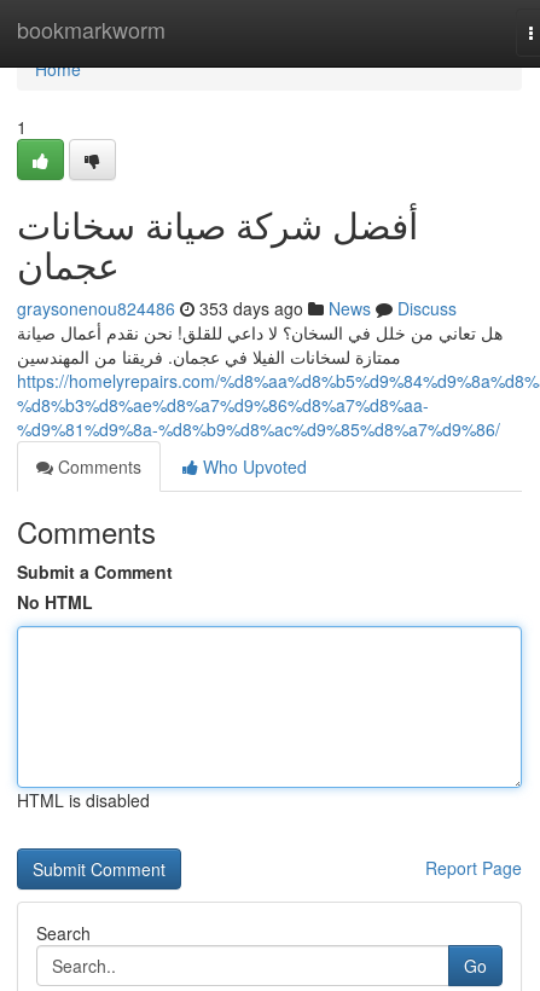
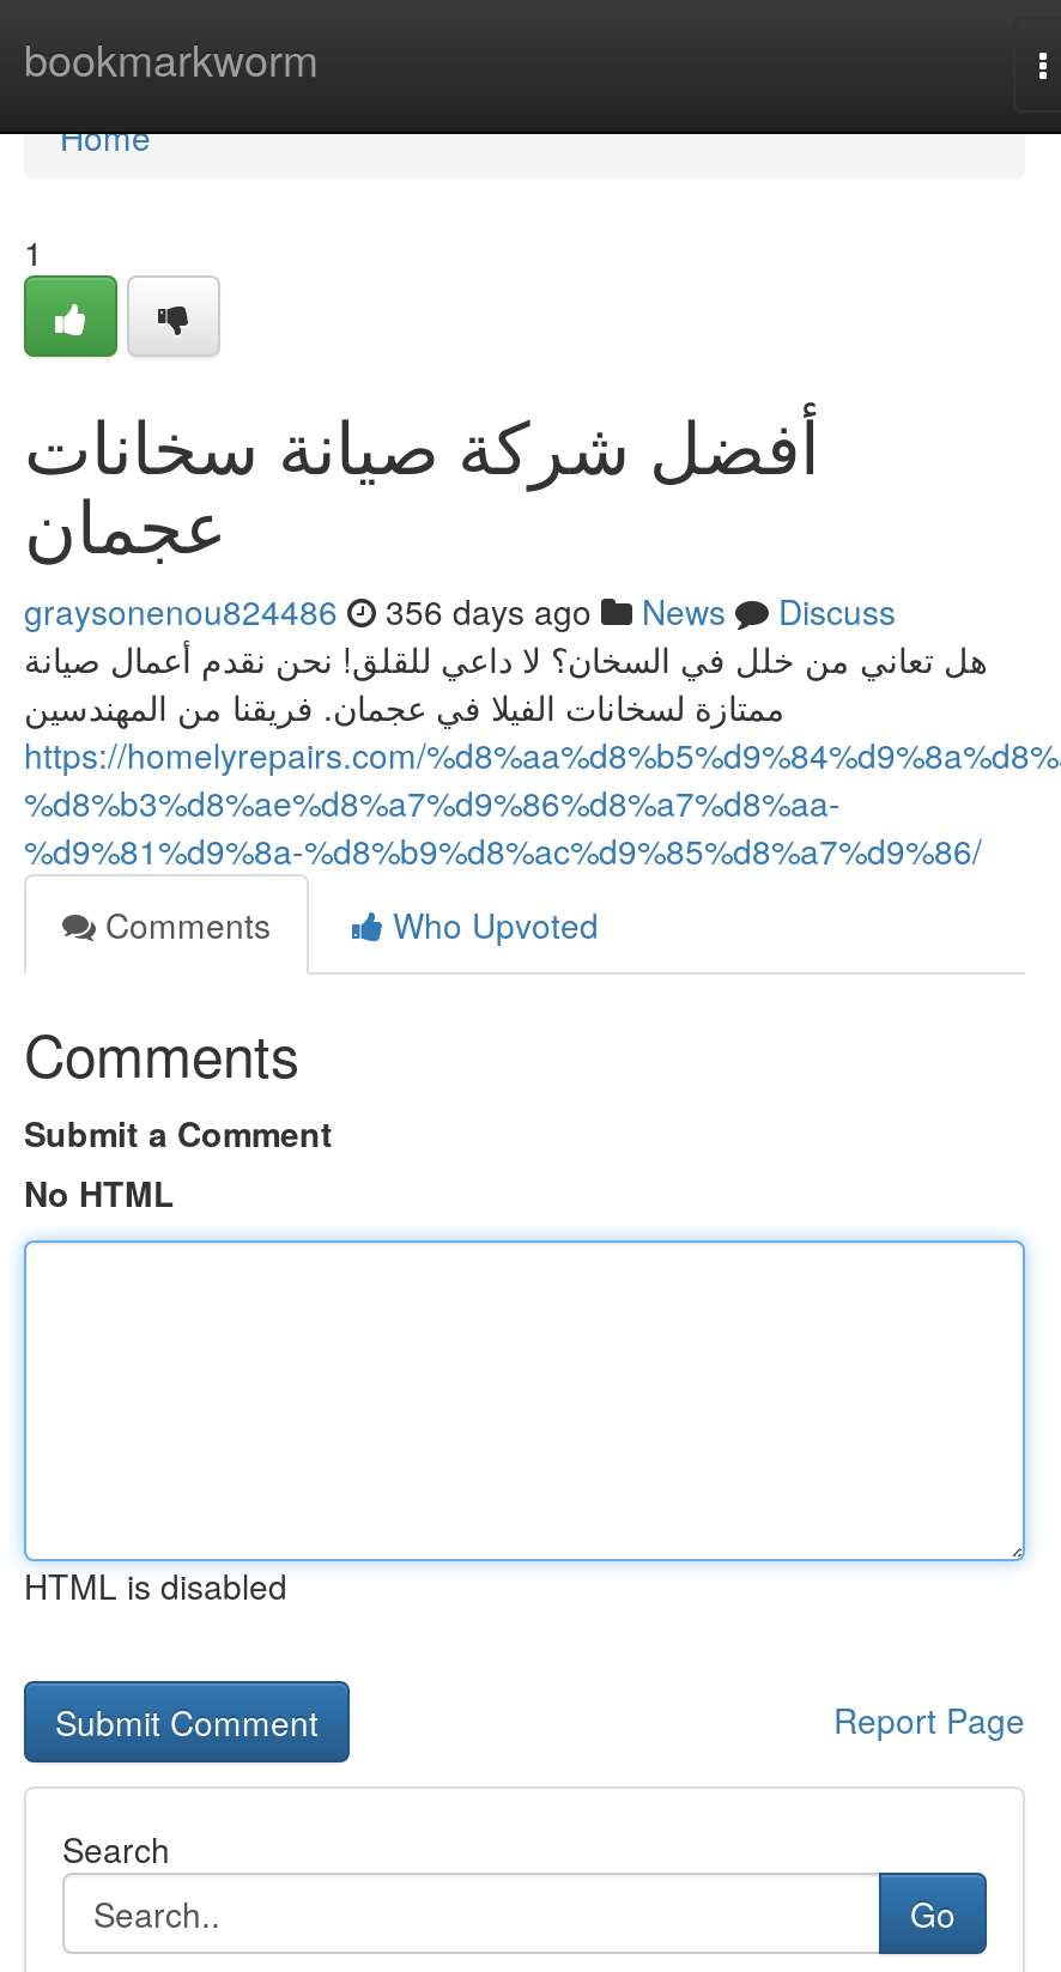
- graysonenou824486 353 days ago News Discuss
+ graysonenou824486 356 days ago News Discuss
